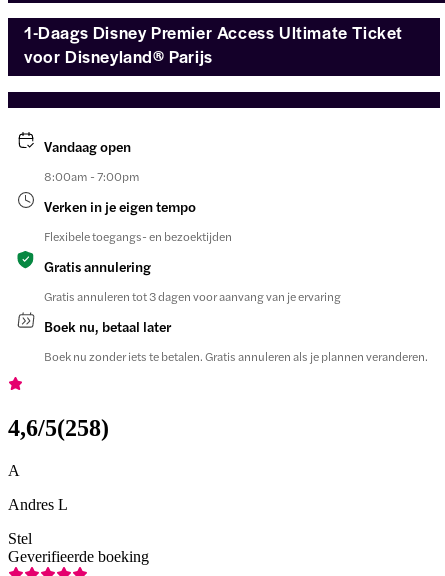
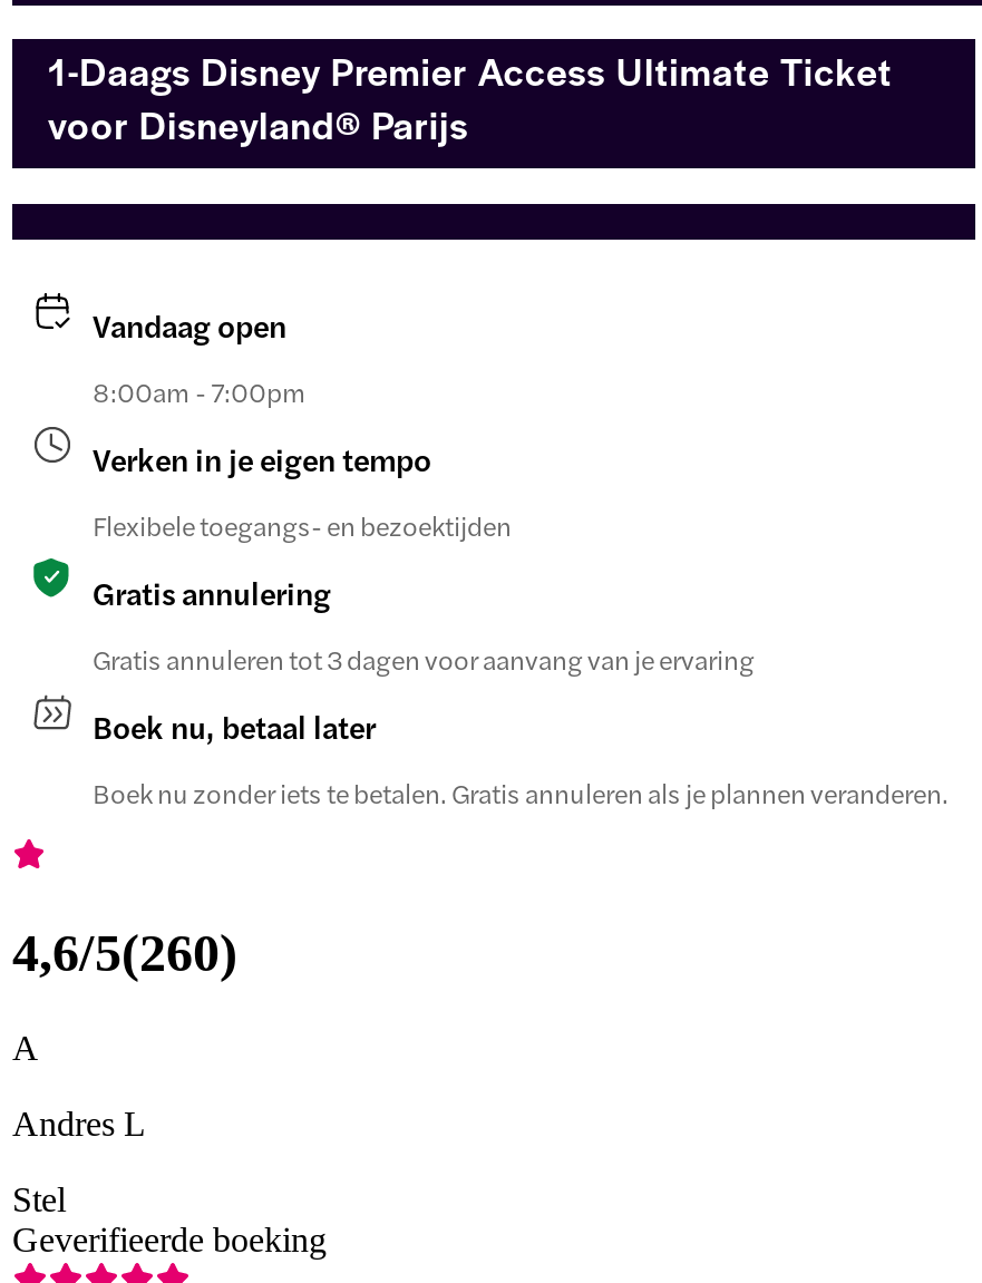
- 4,6/5(258)
+ 4,6/5(260)
